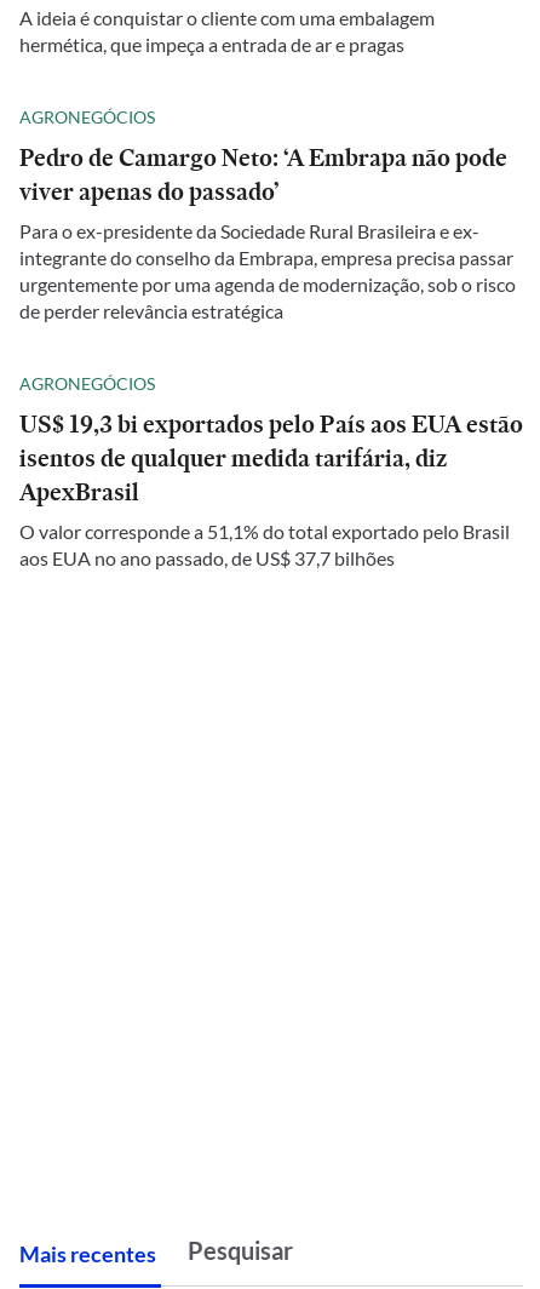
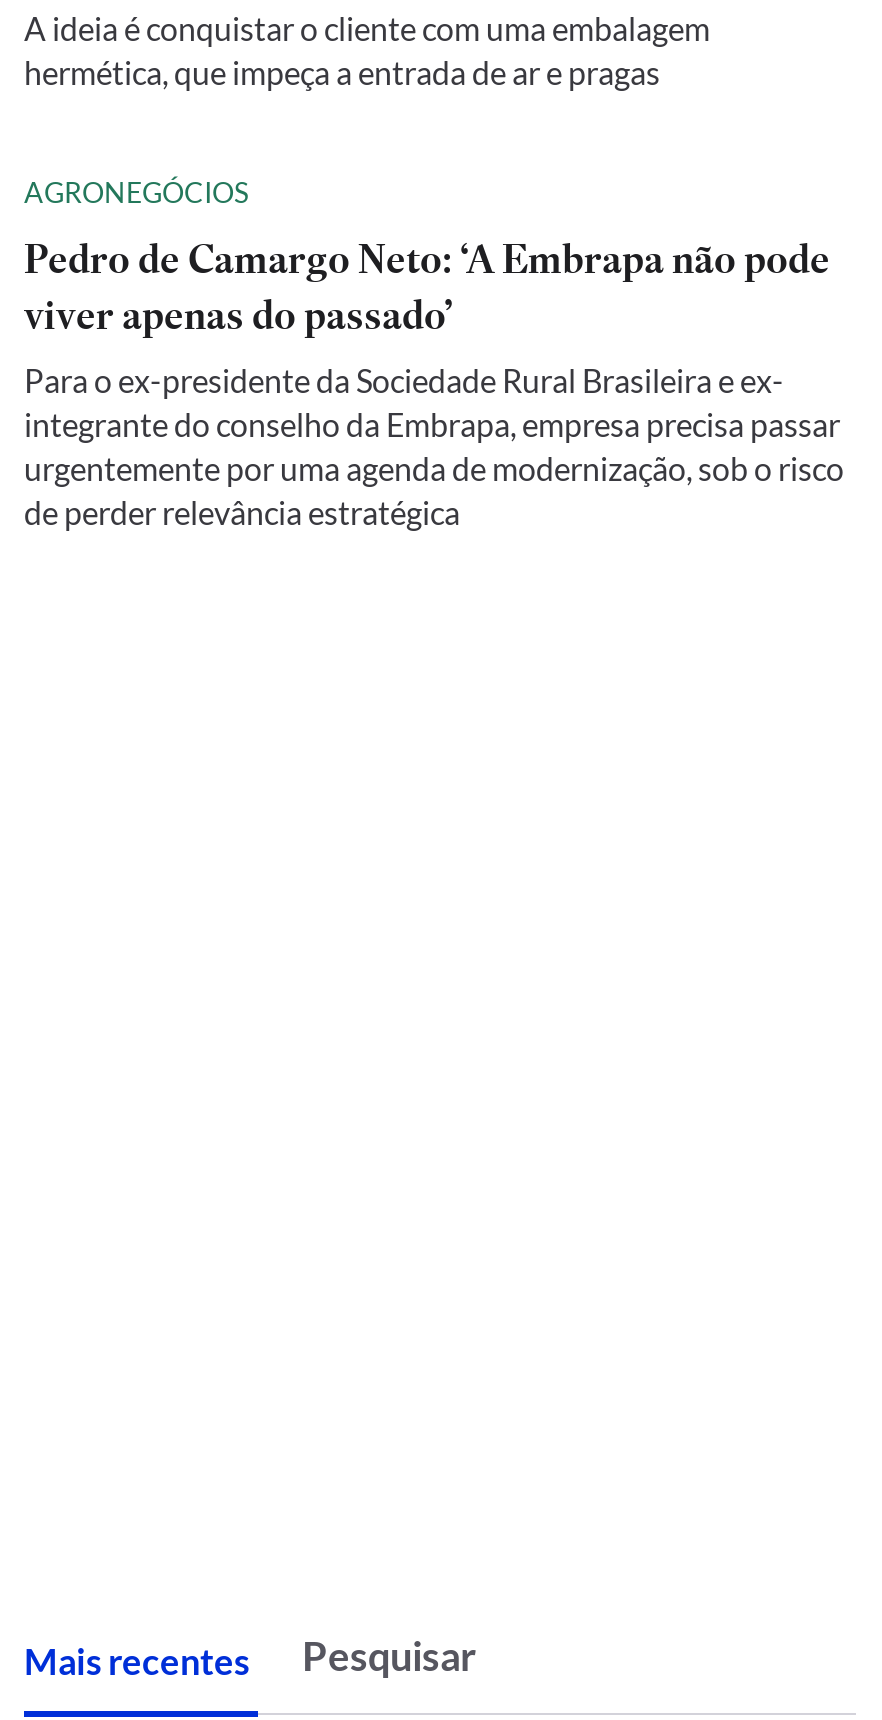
- AGRONEGÓCIOS
- US$ 19,3 bi exportados pelo País aos EUA estão
- isentos de qualquer medida tarifária, diz
- ApexBrasil
- O valor corresponde a 51,1% do total exportado pelo Brasil
- aos EUA no ano passado, de US$ 37,7 bilhões
